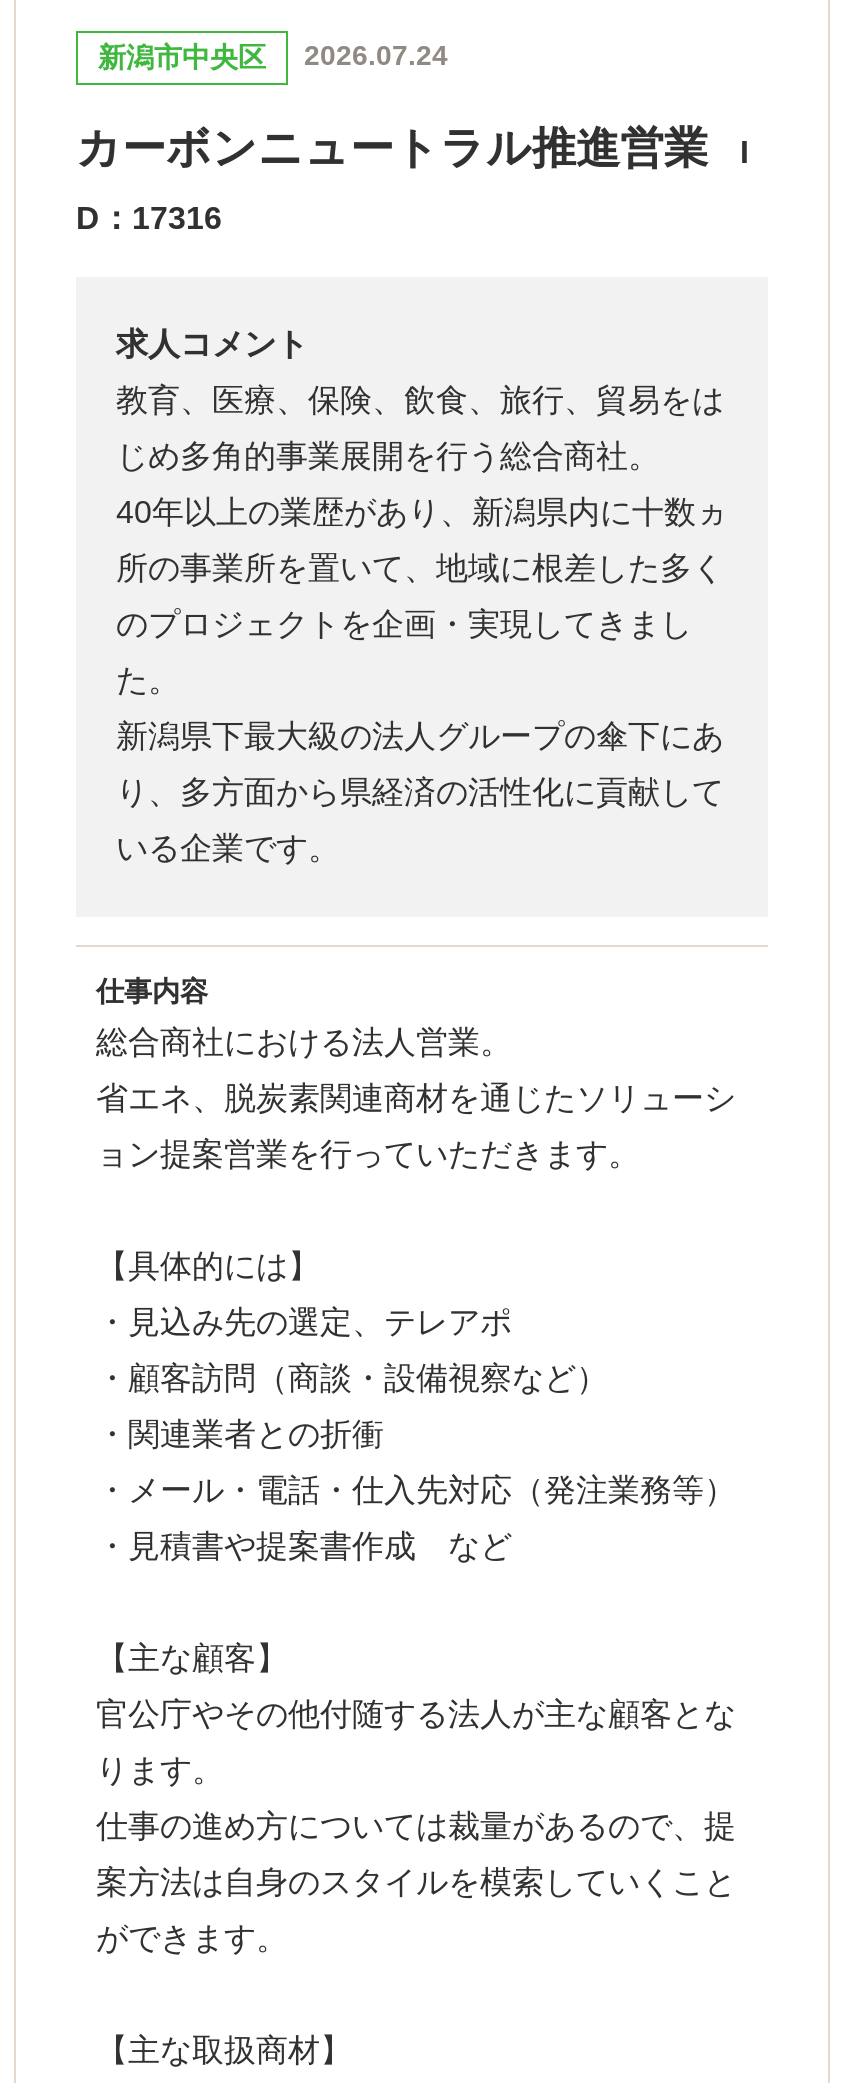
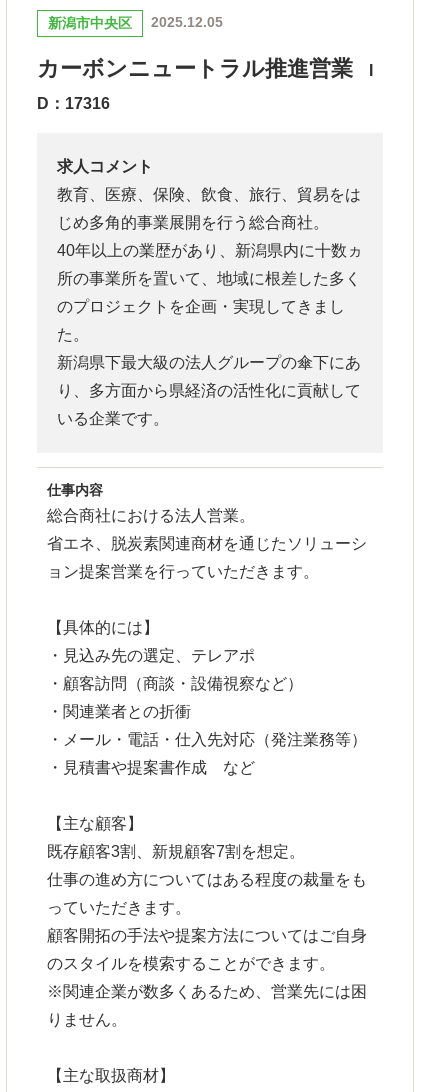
- 新潟市中央区 2026.07.24
+ 新潟市中央区 2025.12.05

- 官公庁やその他付随する法人が主な顧客とな
- ります。
- 仕事の進め方については裁量があるので、提
- 案方法は自身のスタイルを模索していくこと
- ができます。
+ 既存顧客3割、新規顧客7割を想定。
+ 仕事の進め方についてはある程度の裁量をも
+ っていただきます。
+ 顧客開拓の手法や提案方法についてはご自身
+ のスタイルを模索することができます。
+ ※関連企業が数多くあるため、営業先には困
+ りません。
